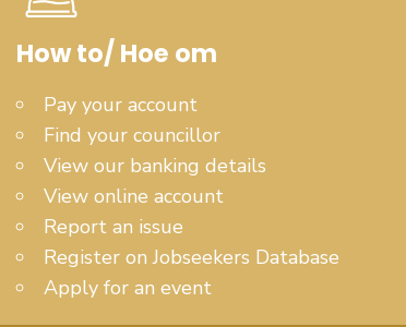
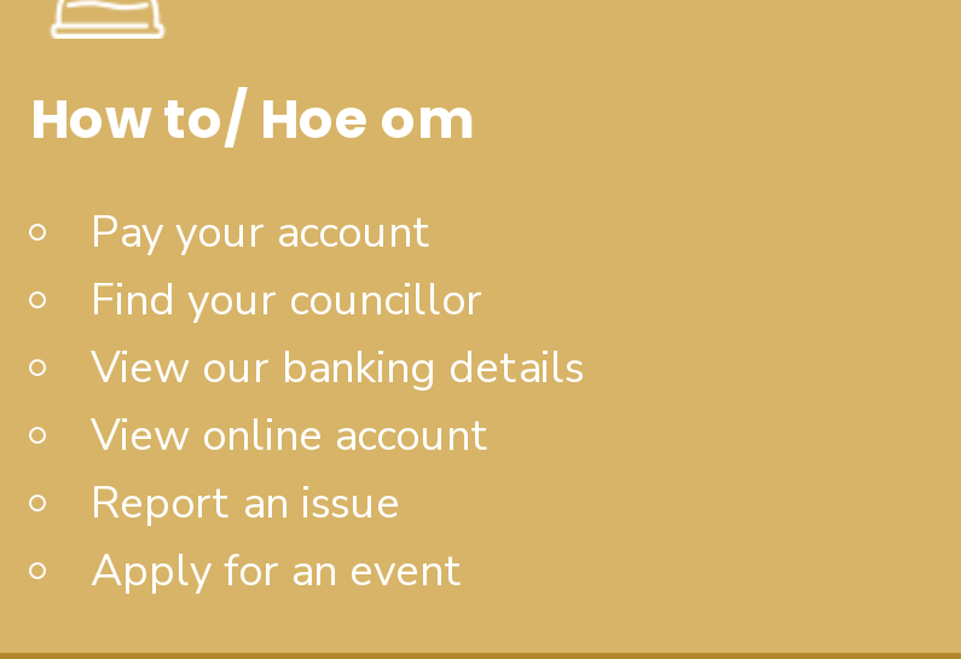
- Register on Jobseekers Database
